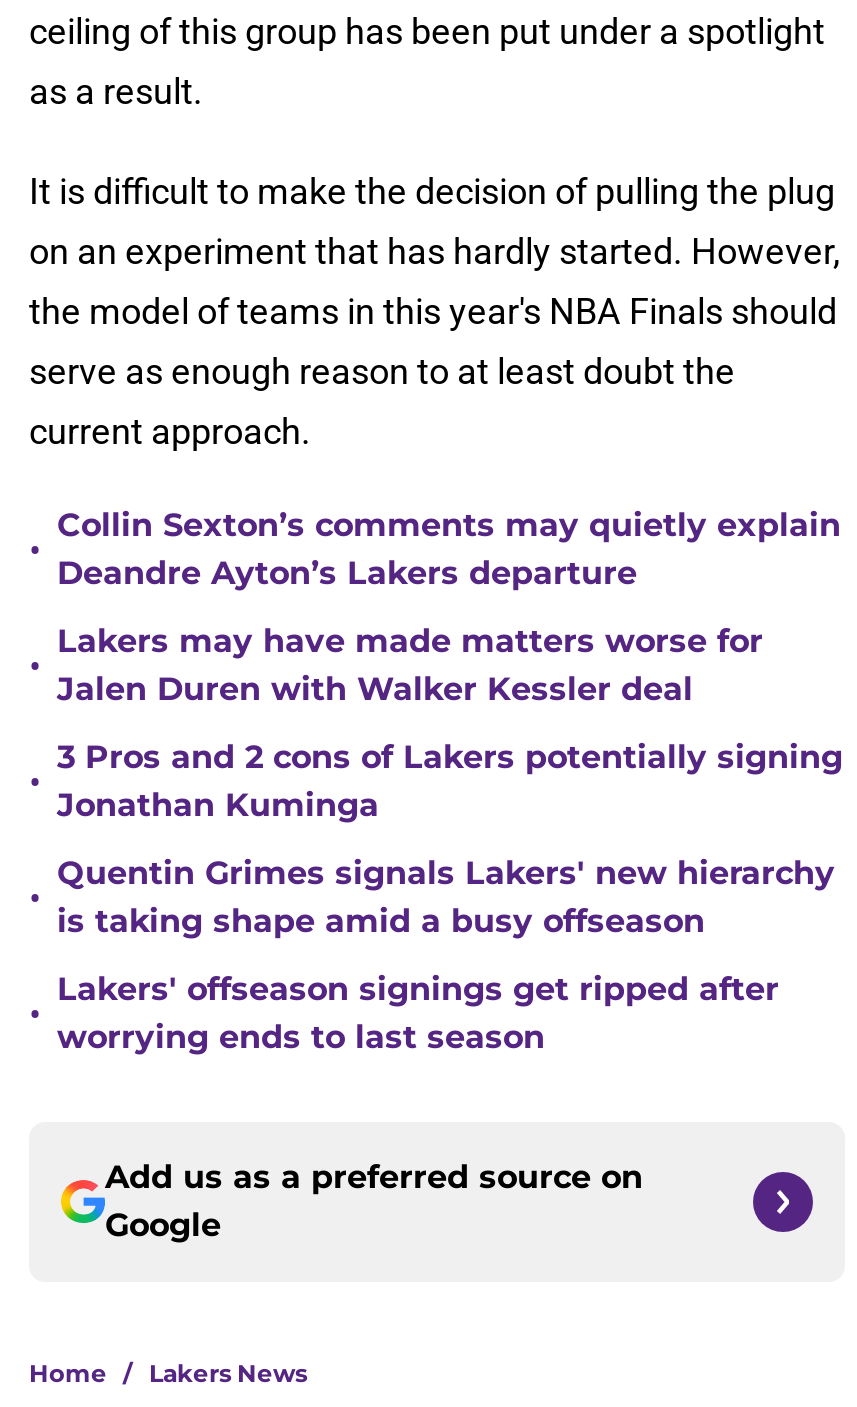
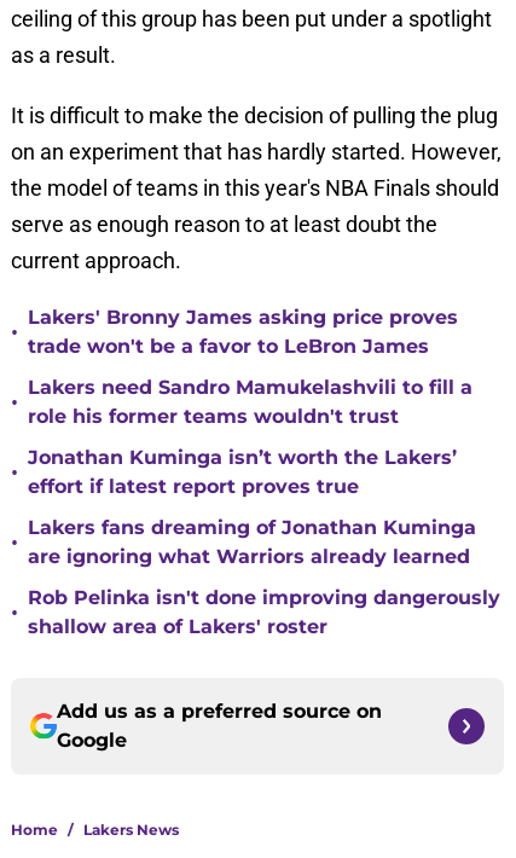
- Collin Sexton’s comments may quietly explain
- Deandre Ayton’s Lakers departure
+ Lakers' Bronny James asking price proves
+ trade won't be a favor to LeBron James

- Lakers may have made matters worse for
- Jalen Duren with Walker Kessler deal
+ Lakers need Sandro Mamukelashvili to fill a
+ role his former teams wouldn't trust

- 3 Pros and 2 cons of Lakers potentially signing
- Jonathan Kuminga
+ Jonathan Kuminga isn’t worth the Lakers’
+ effort if latest report proves true

- Quentin Grimes signals Lakers' new hierarchy
- is taking shape amid a busy offseason
+ Lakers fans dreaming of Jonathan Kuminga
+ are ignoring what Warriors already learned

- Lakers' offseason signings get ripped after
- worrying ends to last season
+ Rob Pelinka isn't done improving dangerously
+ shallow area of Lakers' roster
